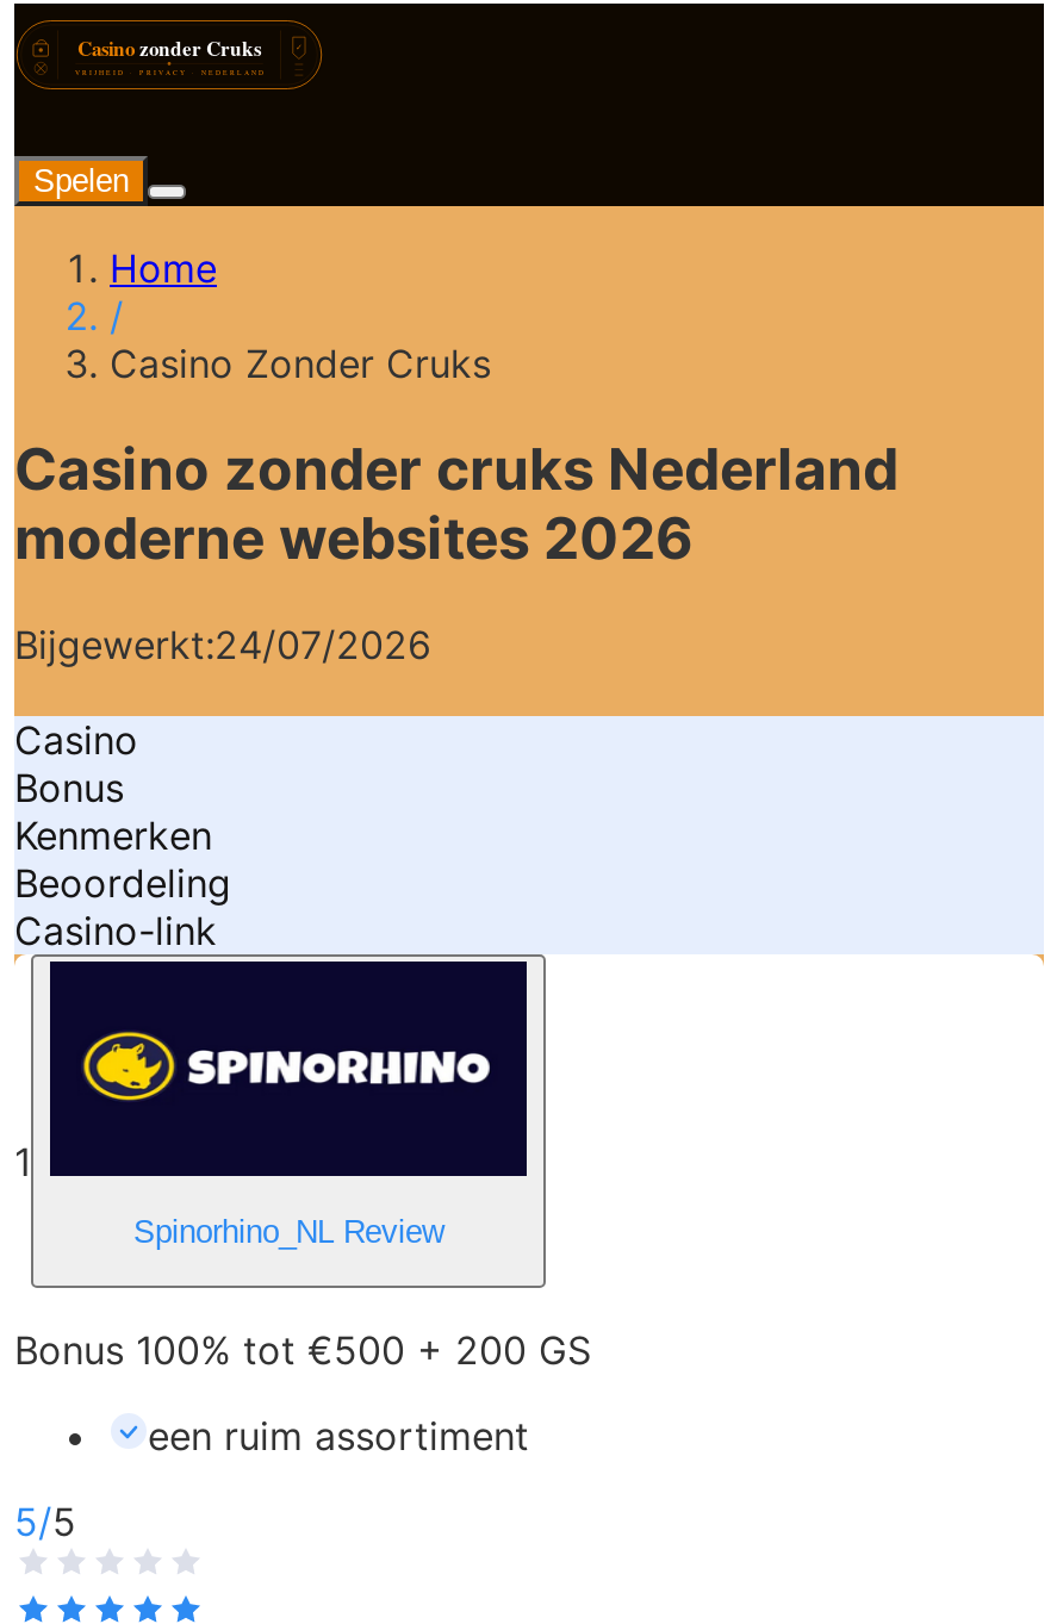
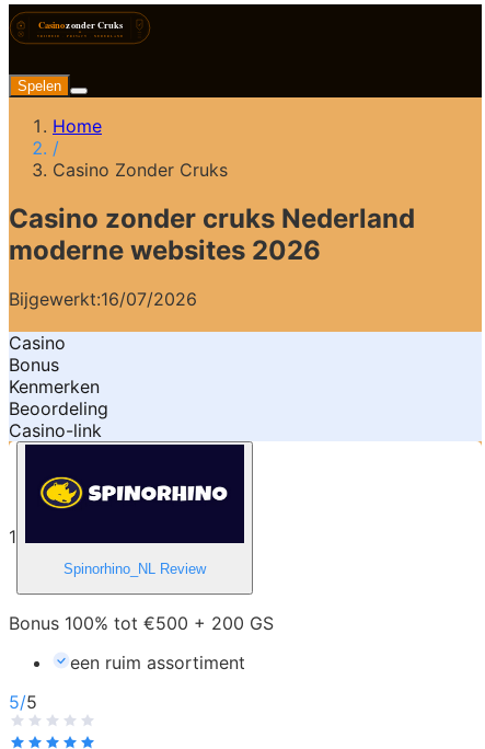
- Bijgewerkt:24/07/2026
+ Bijgewerkt:16/07/2026
